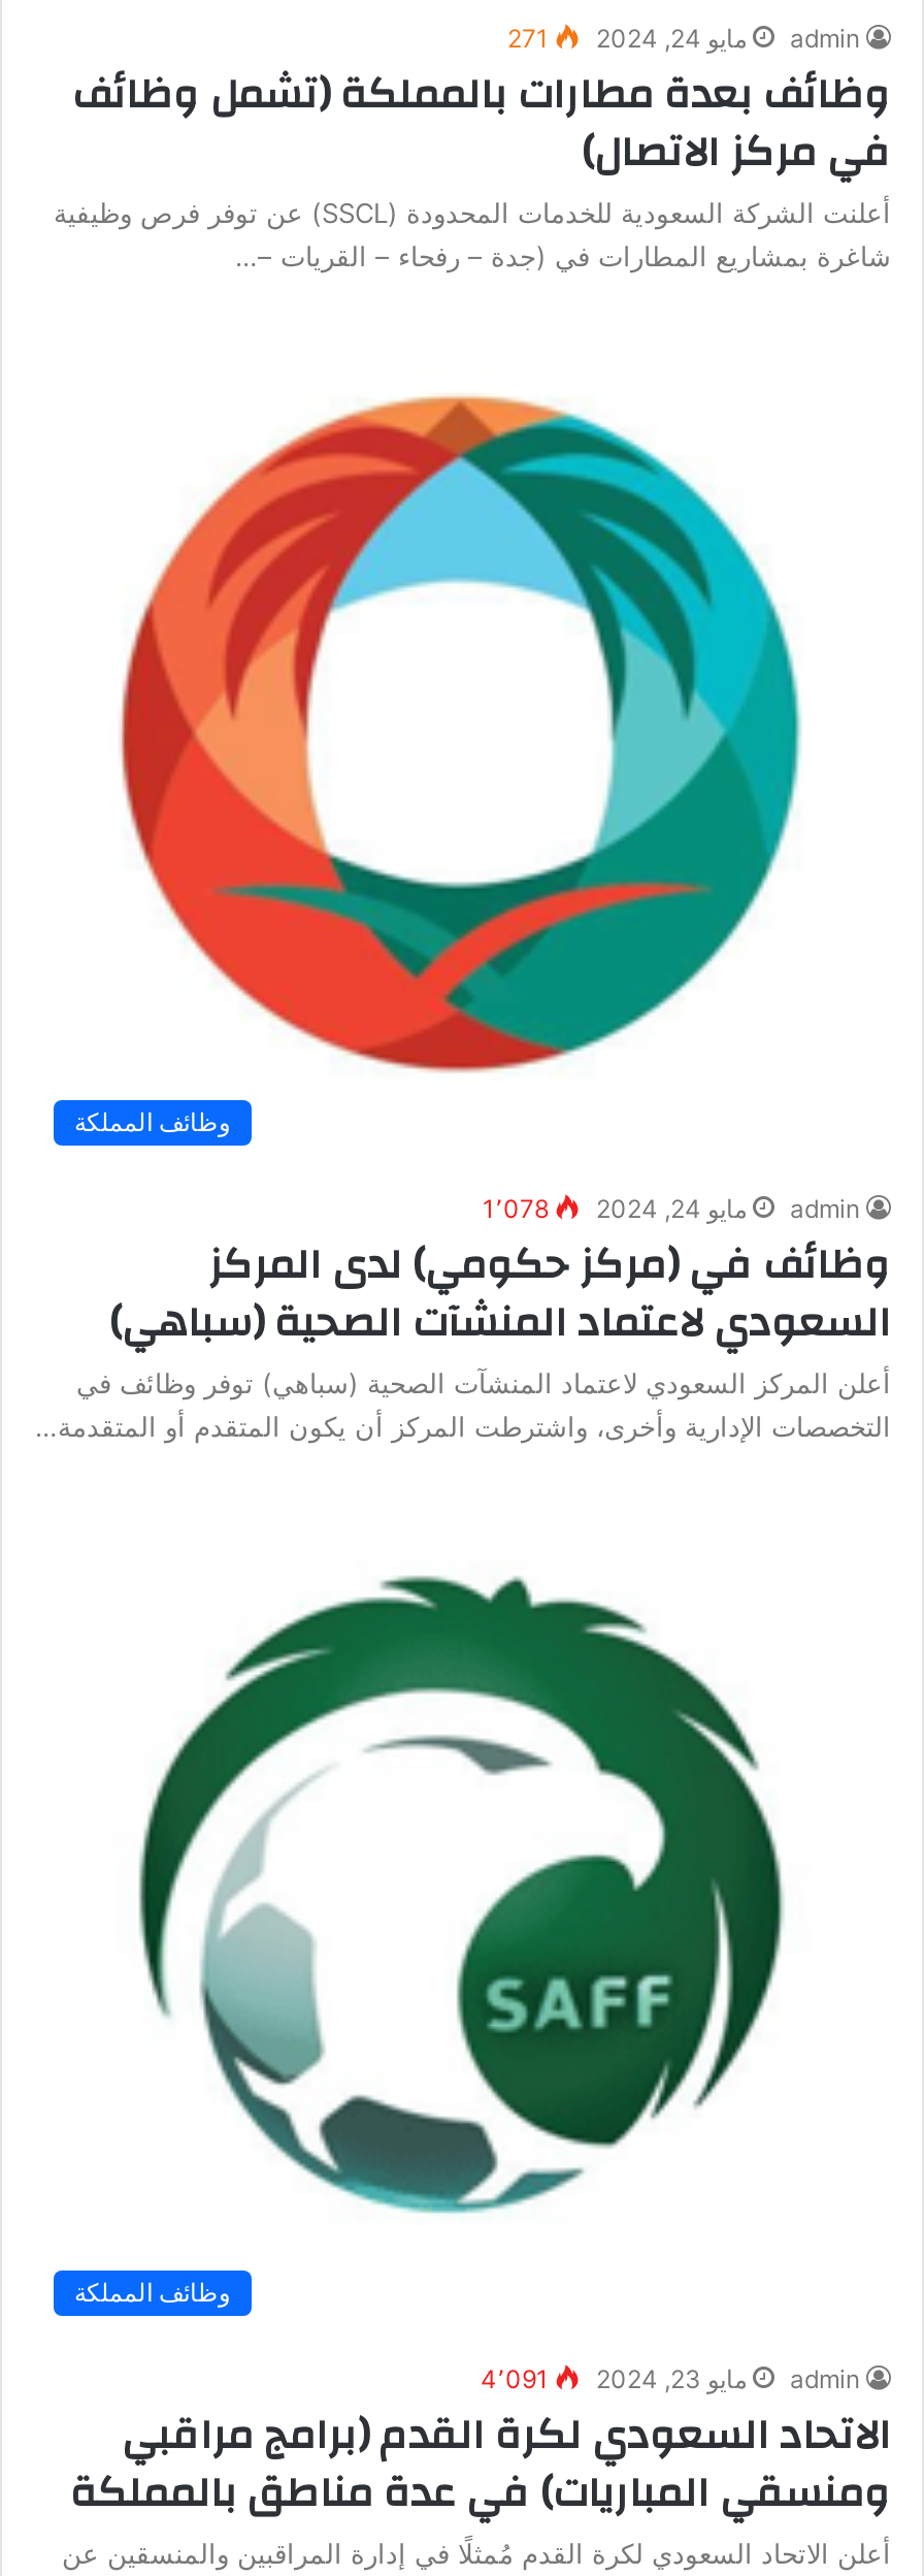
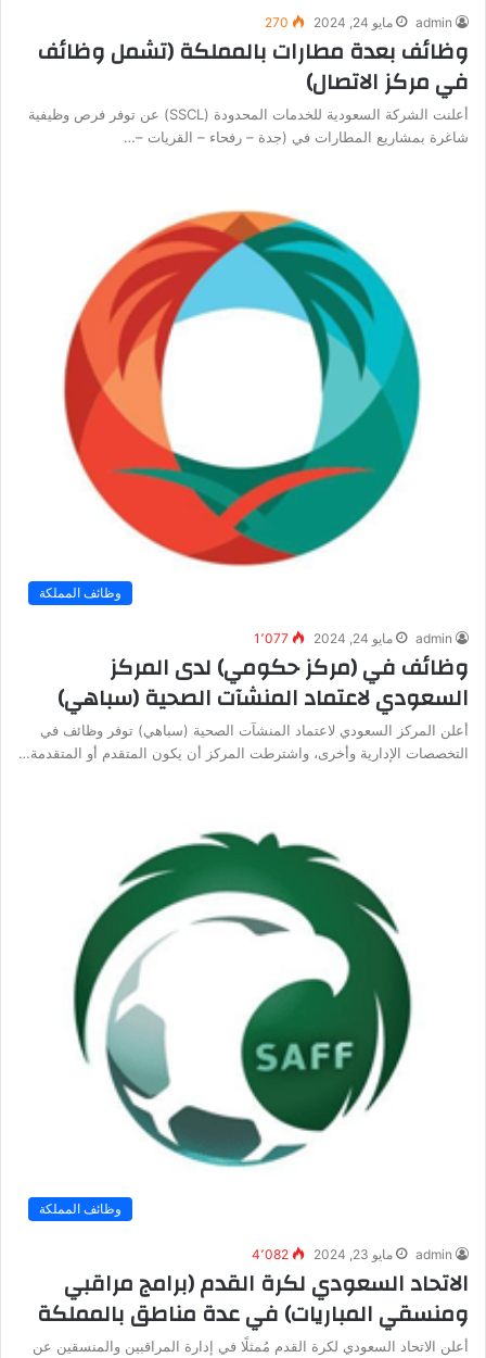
- 271
+ 270

- 1٬078
+ 1٬077

- 4٬091
+ 4٬082
